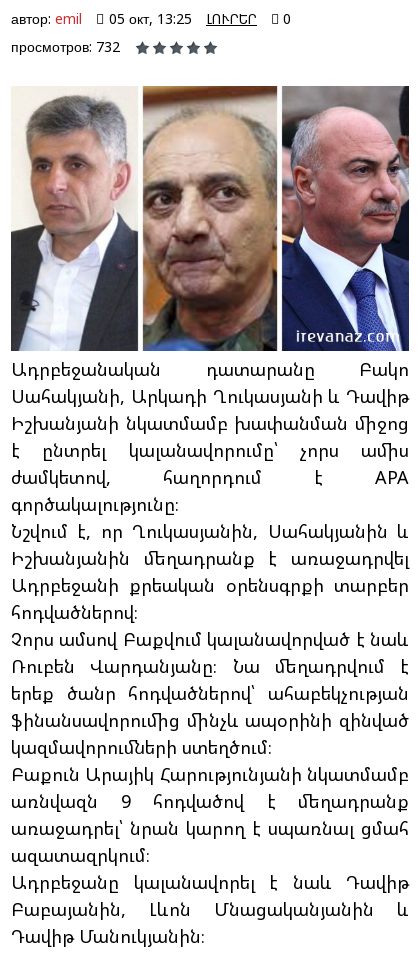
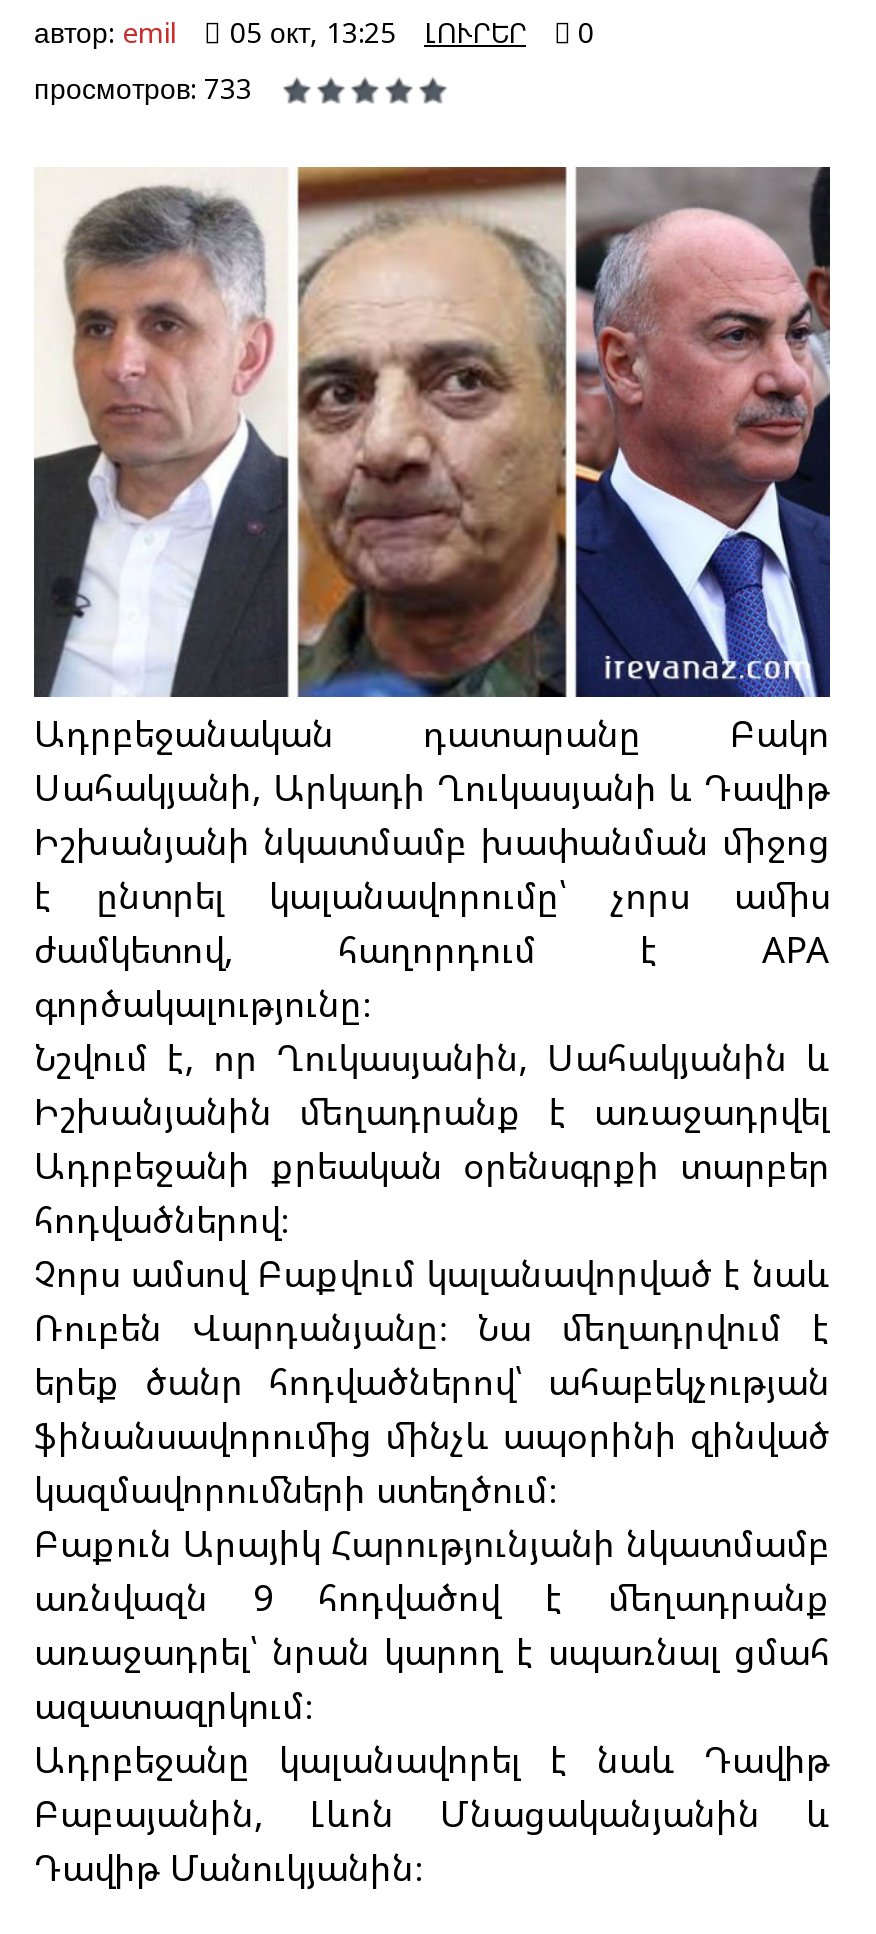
- просмотров: 732
+ просмотров: 733
